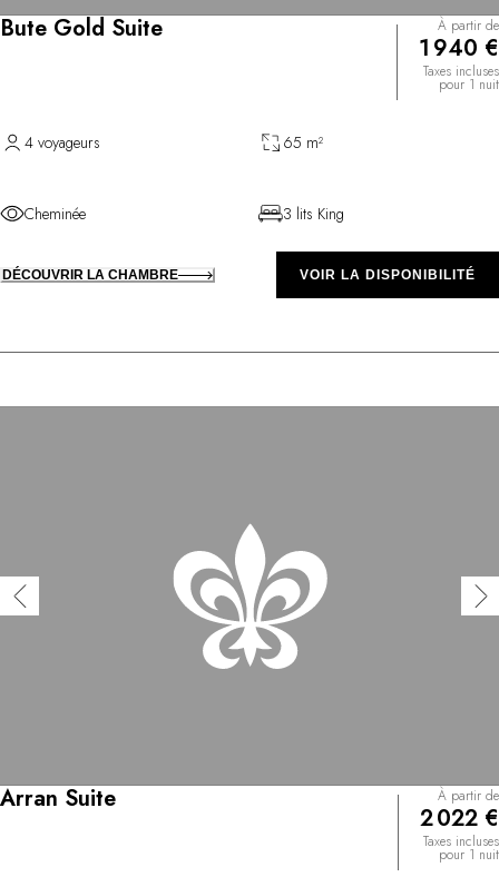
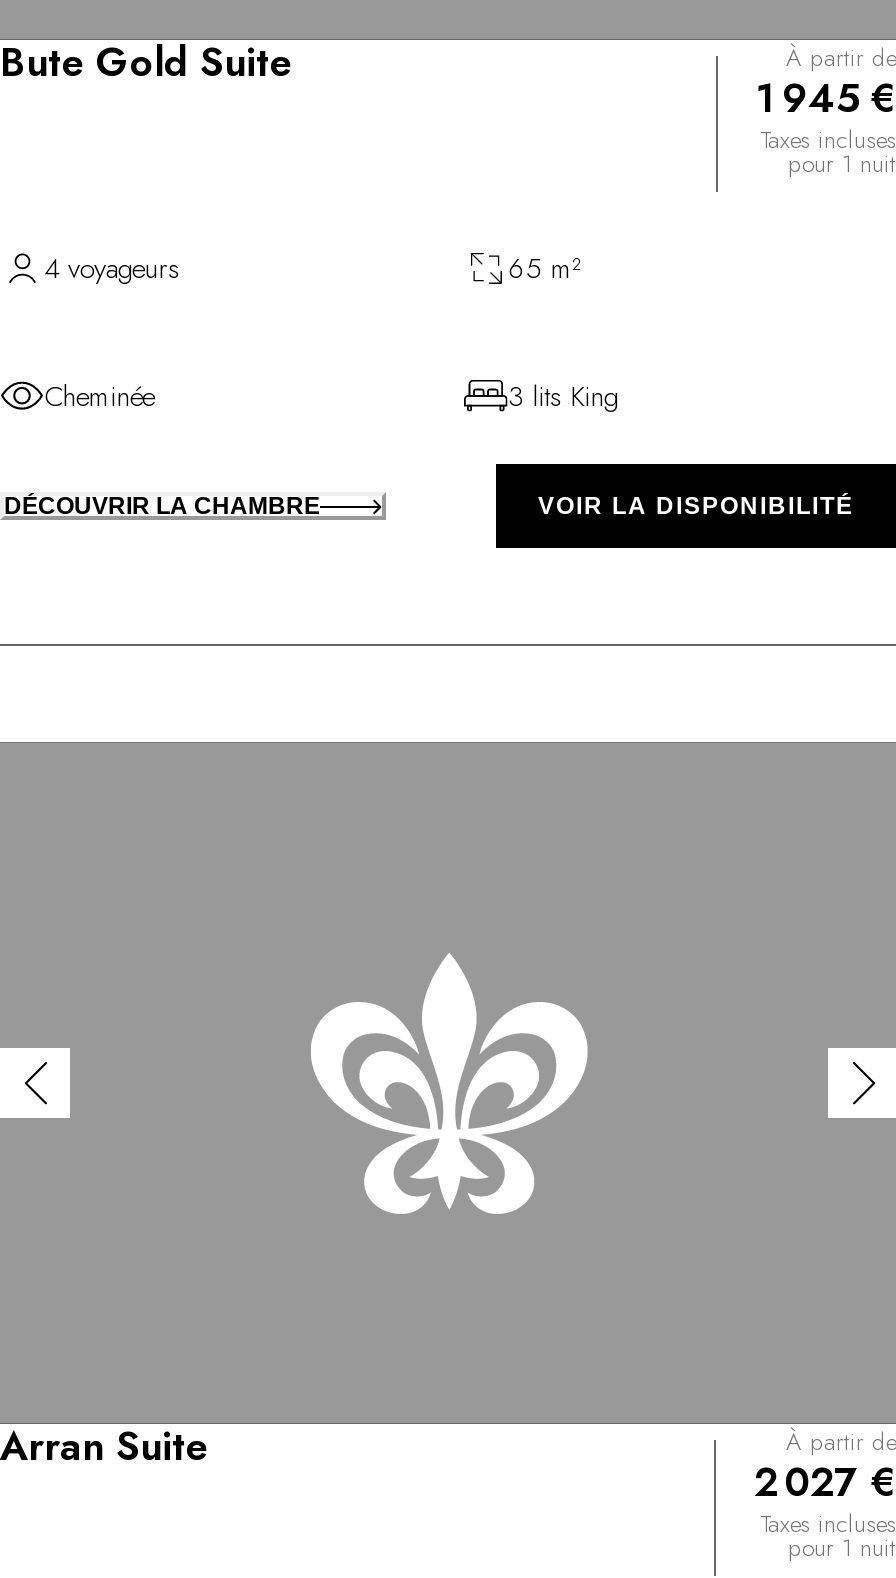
- 1 940 €
+ 1 945 €

- 2 022 €
+ 2 027 €
